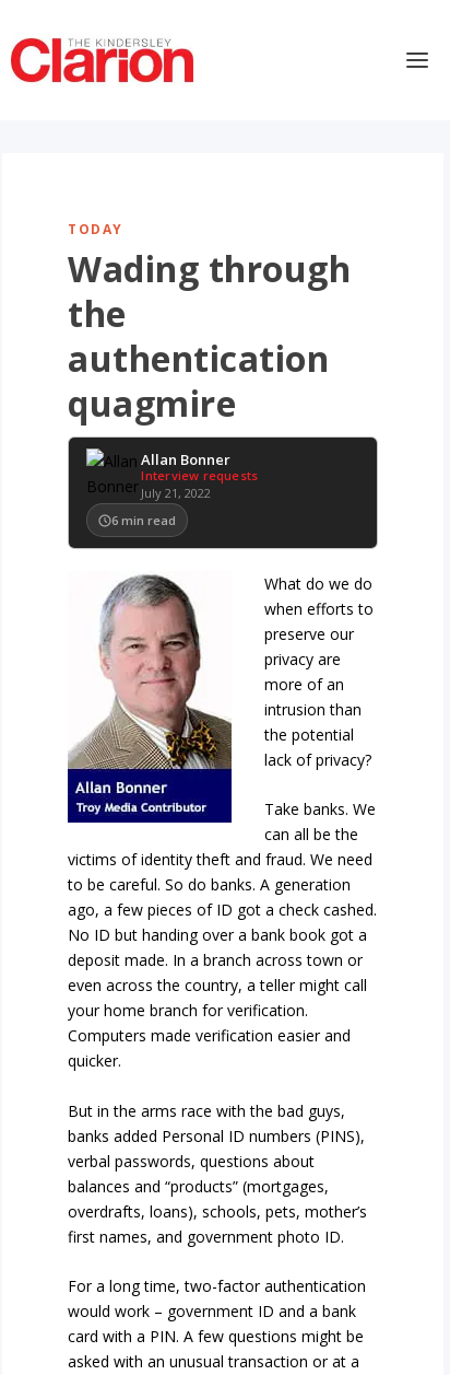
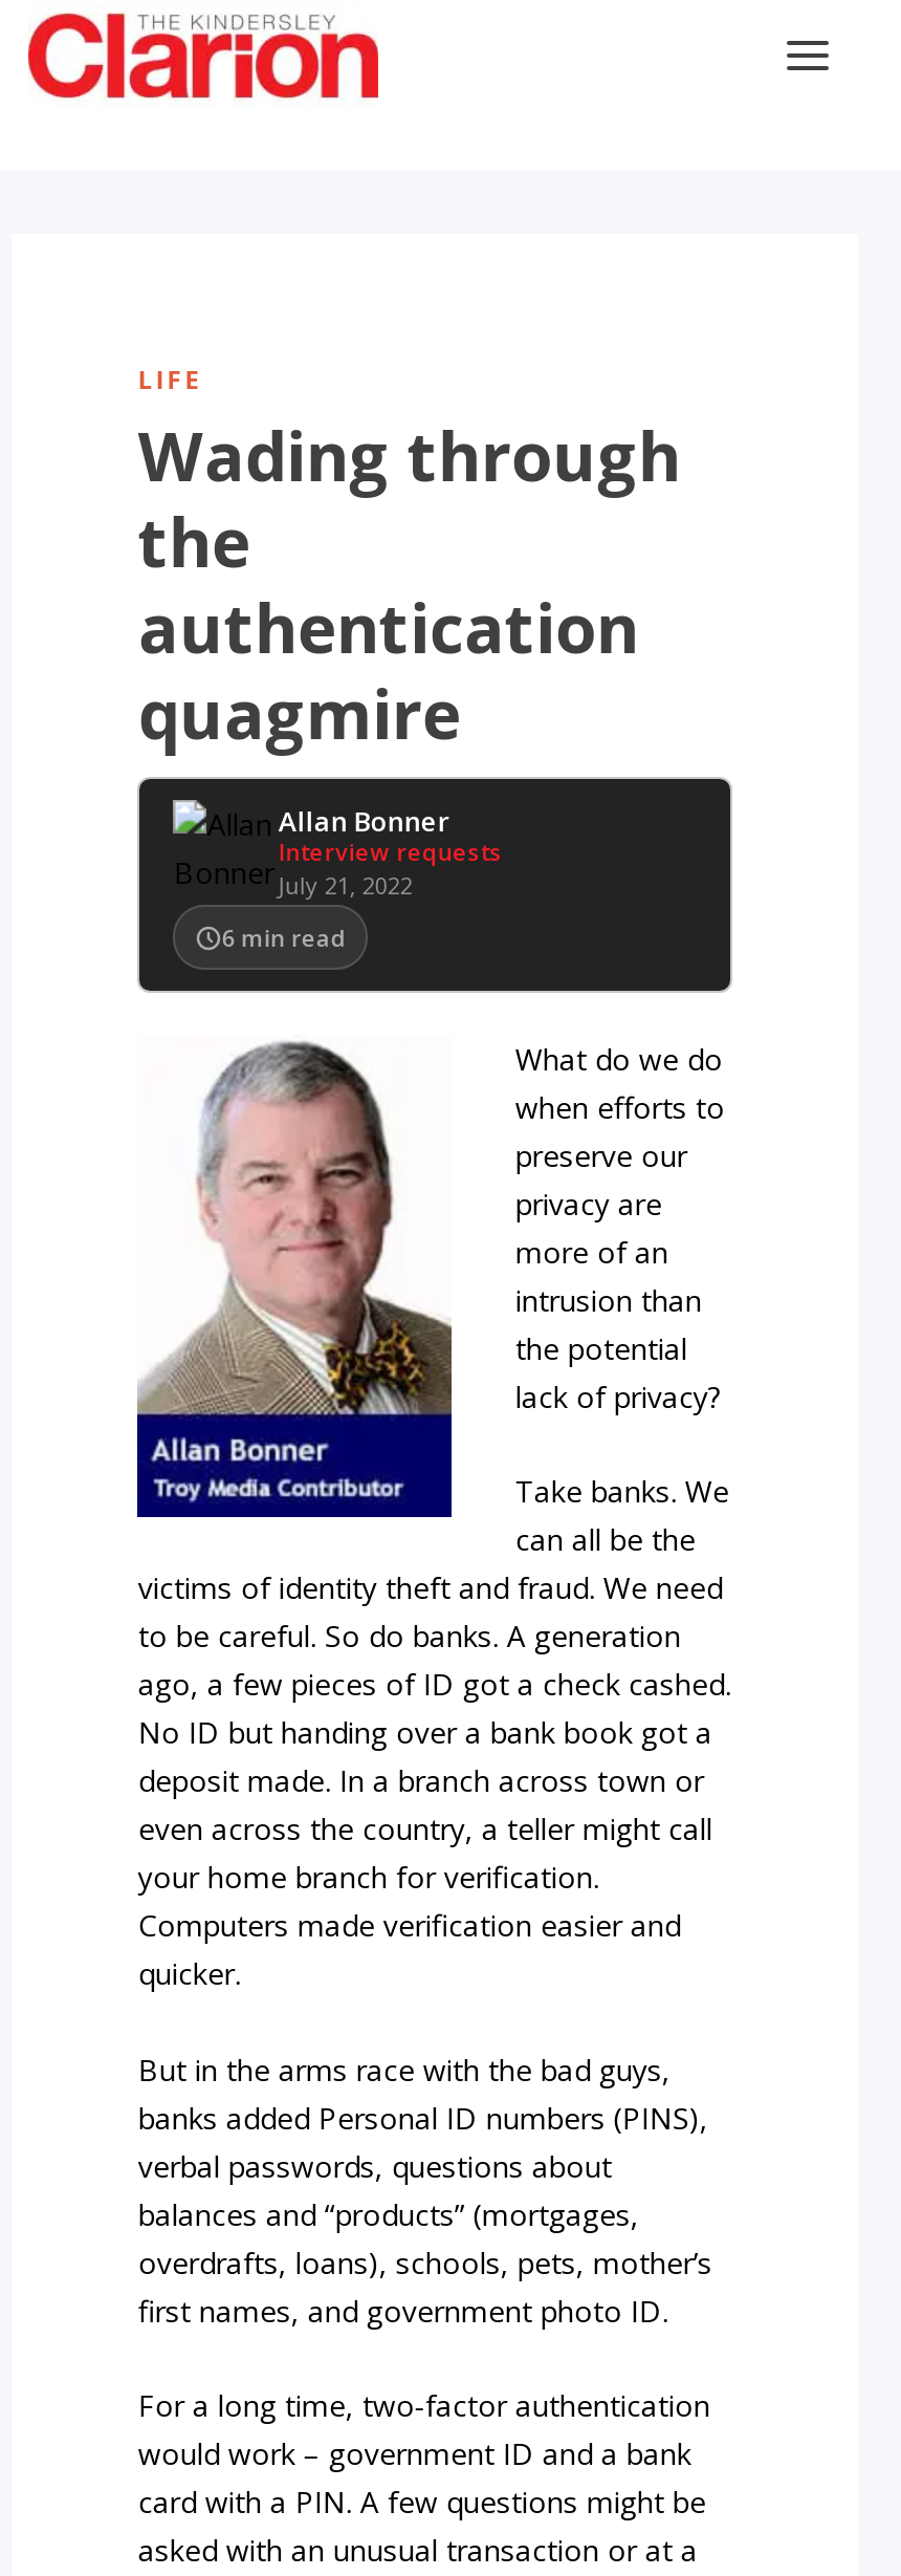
- TODAY
+ LIFE
